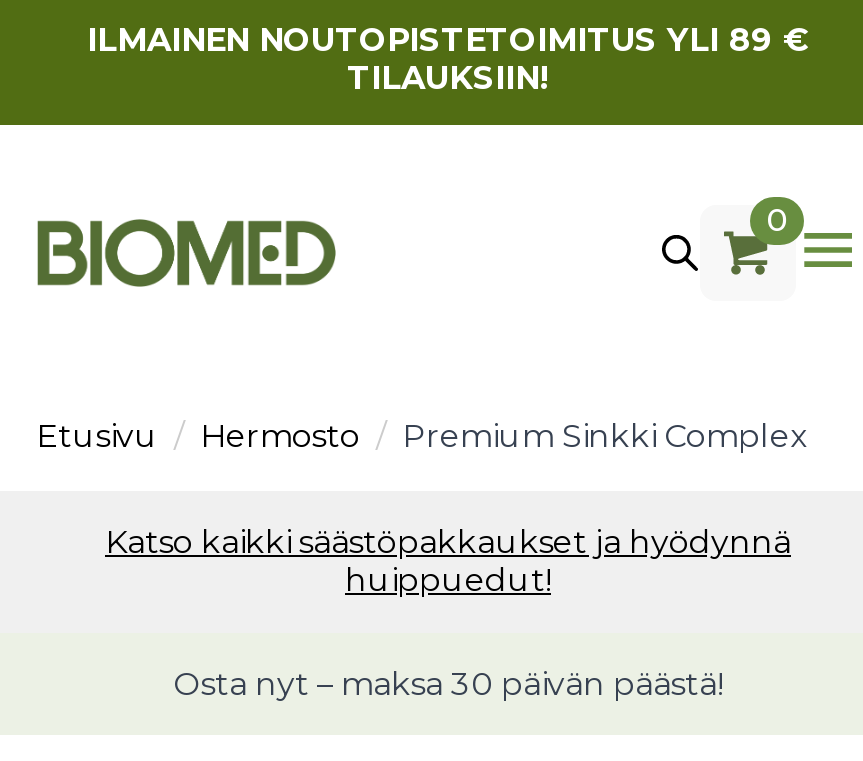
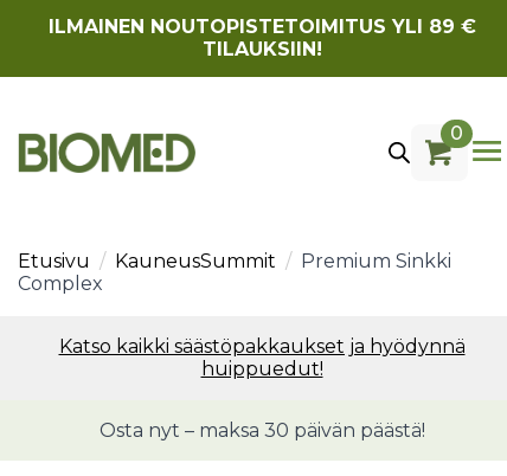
- Hermosto
- Premium Sinkki Complex
+ KauneusSummit
+ Premium Sinkki
+ Complex
